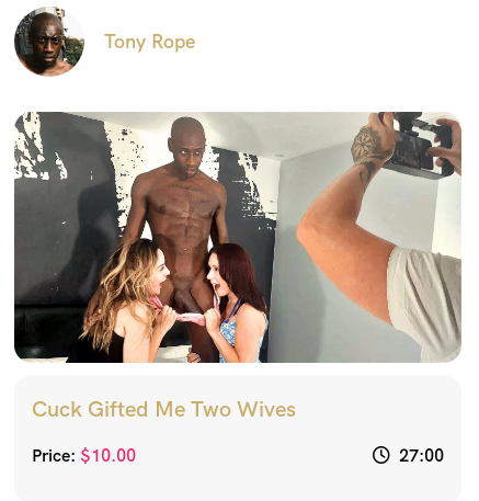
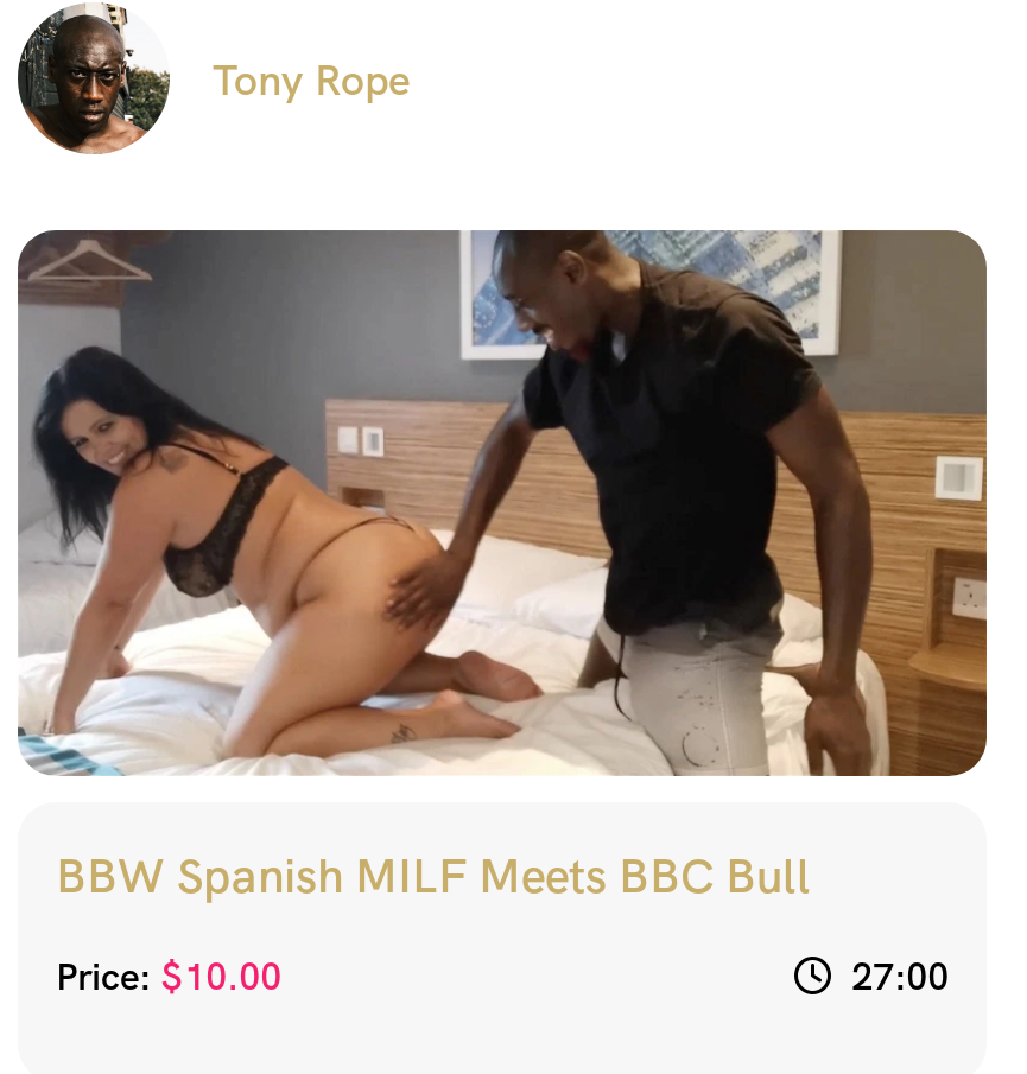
- [image]
- Cuck Gifted Me Two Wives
+ [image]
+ BBW Spanish MILF Meets BBC Bull
